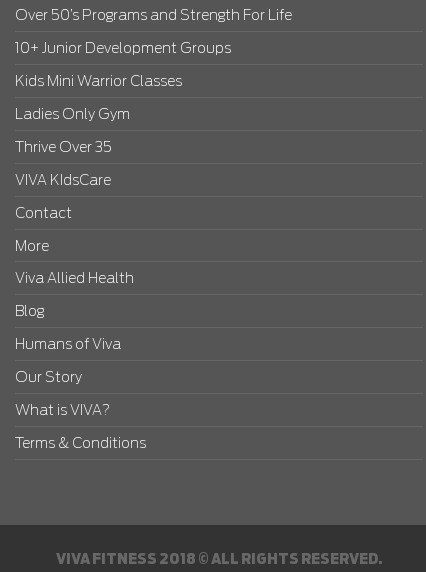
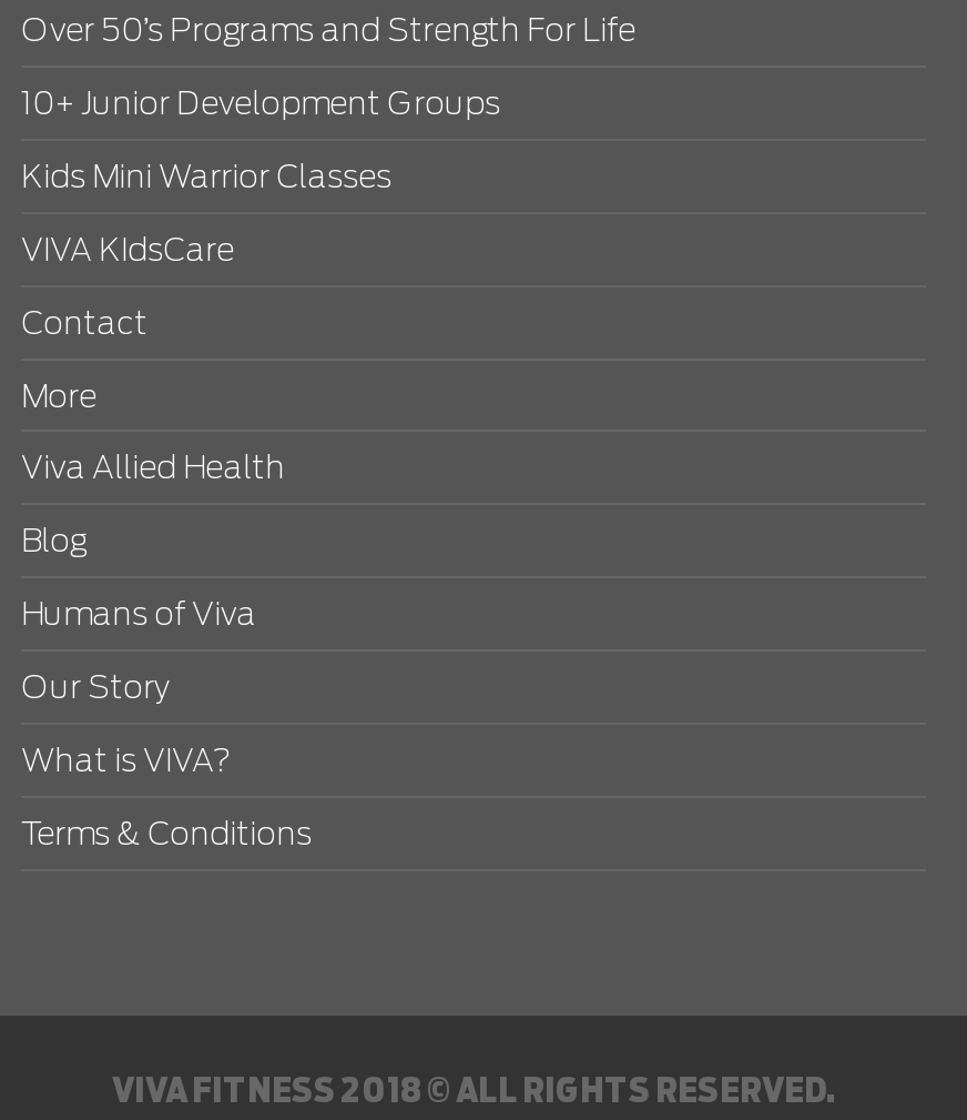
- Ladies Only Gym
- Thrive Over 35
